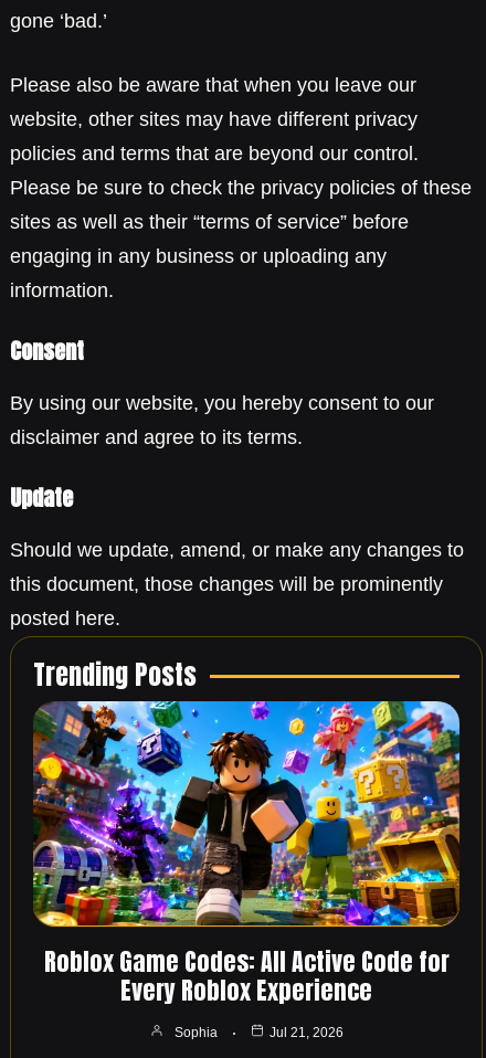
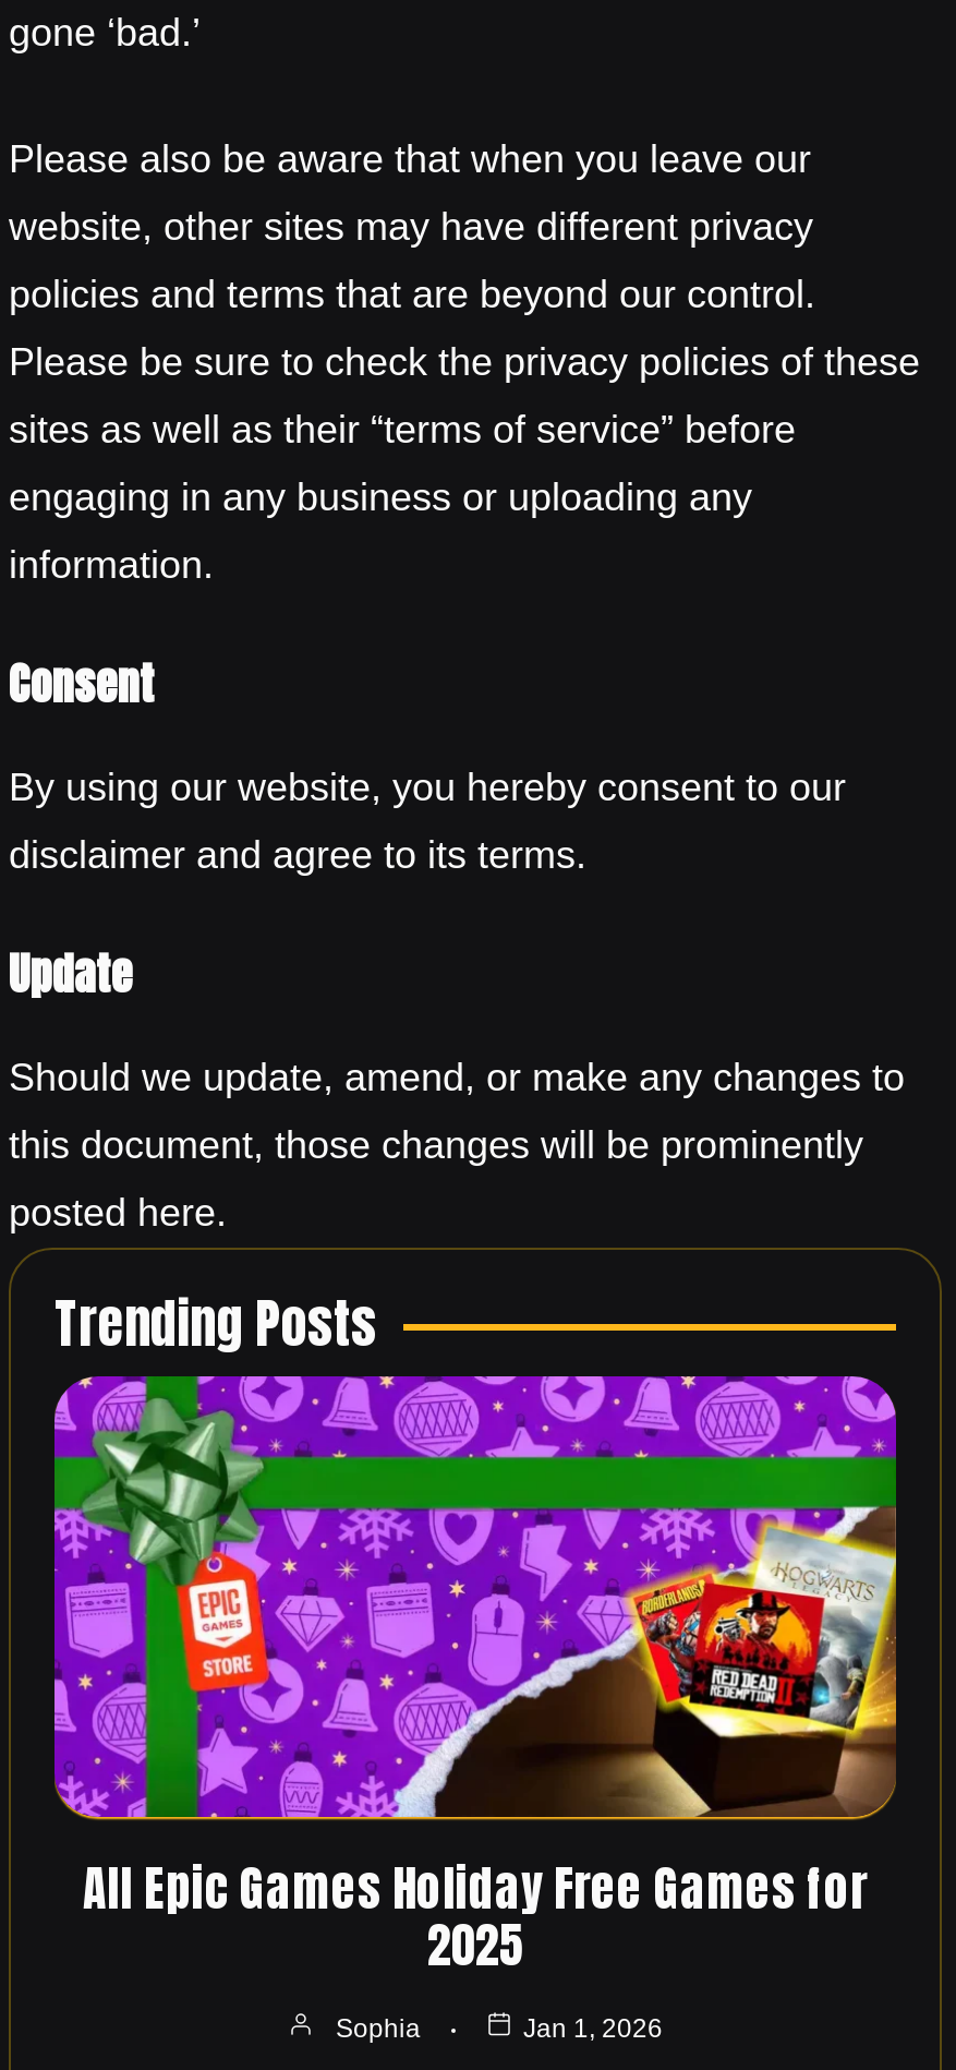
- [image]
- Roblox Game Codes: All Active Code for
- Every Roblox Experience
+ [image]
+ All Epic Games Holiday Free Games for
+ 2025

- Jul 21, 2026
+ Jan 1, 2026
